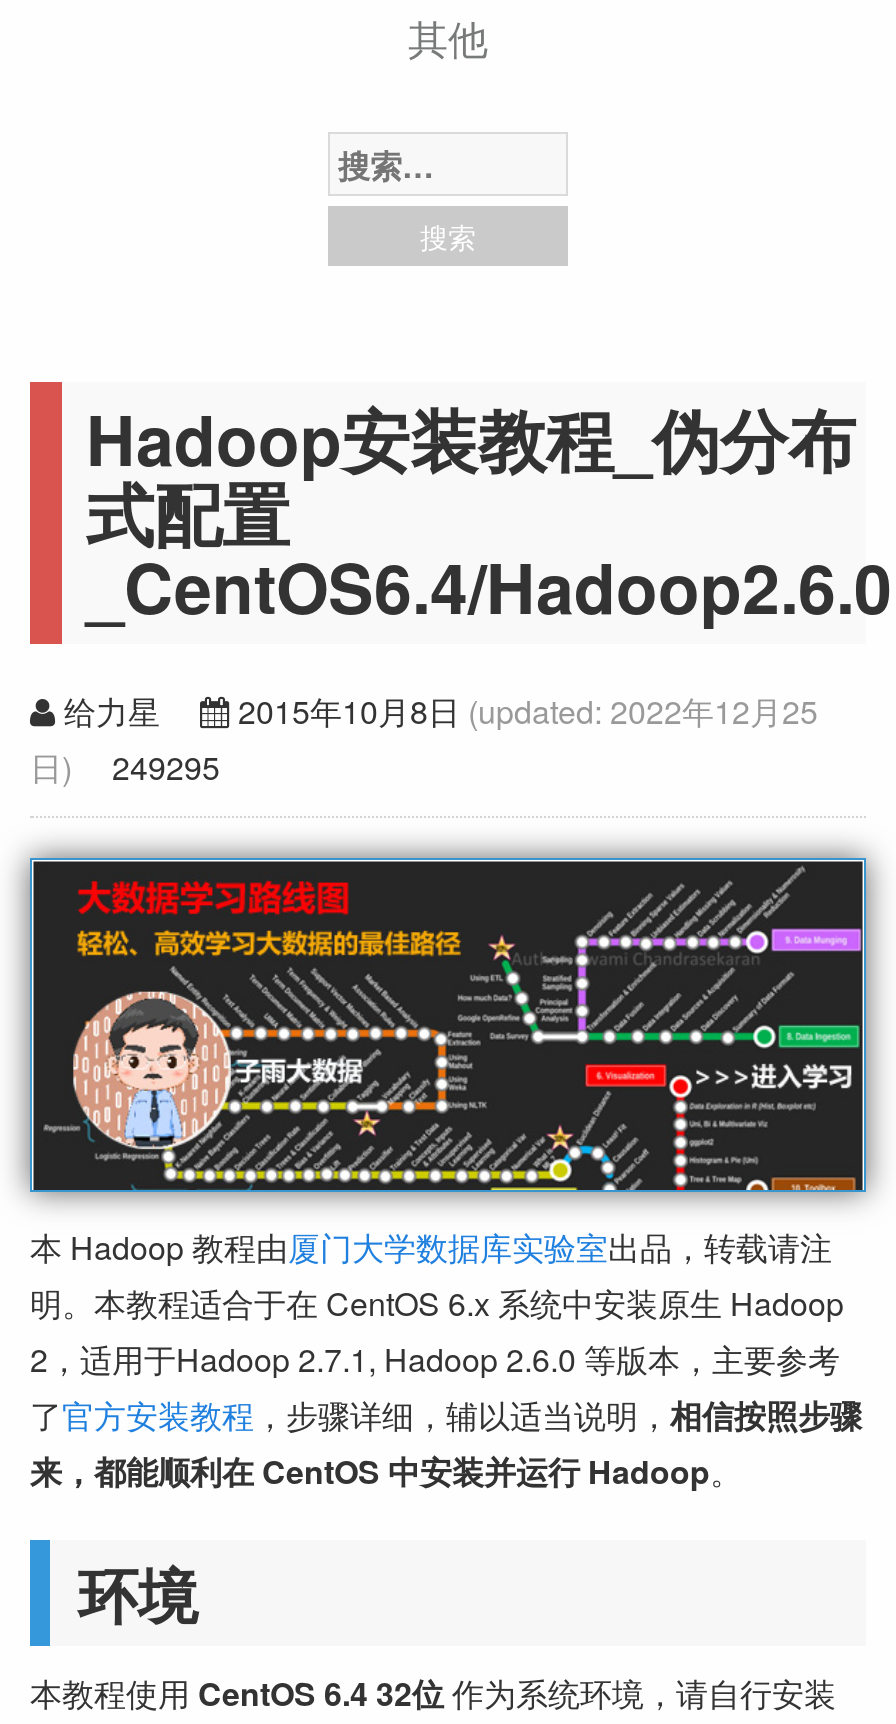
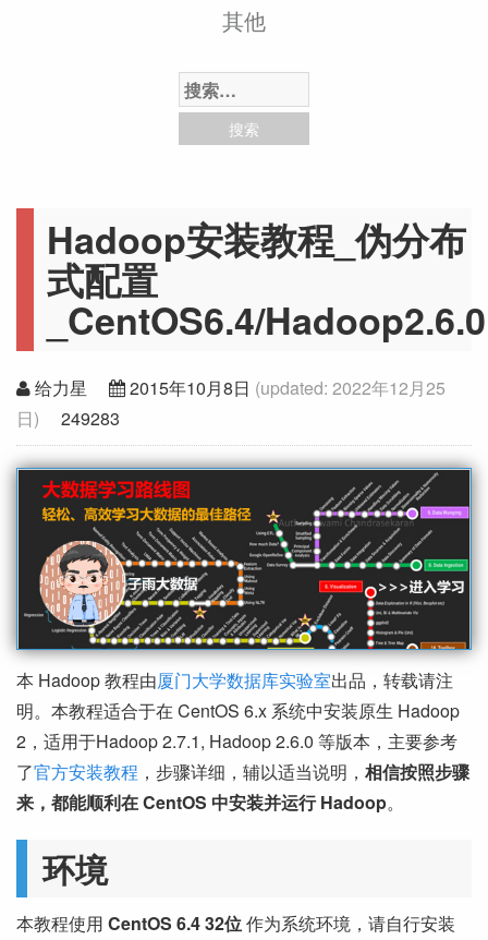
- 日) 249295
+ 日) 249283
